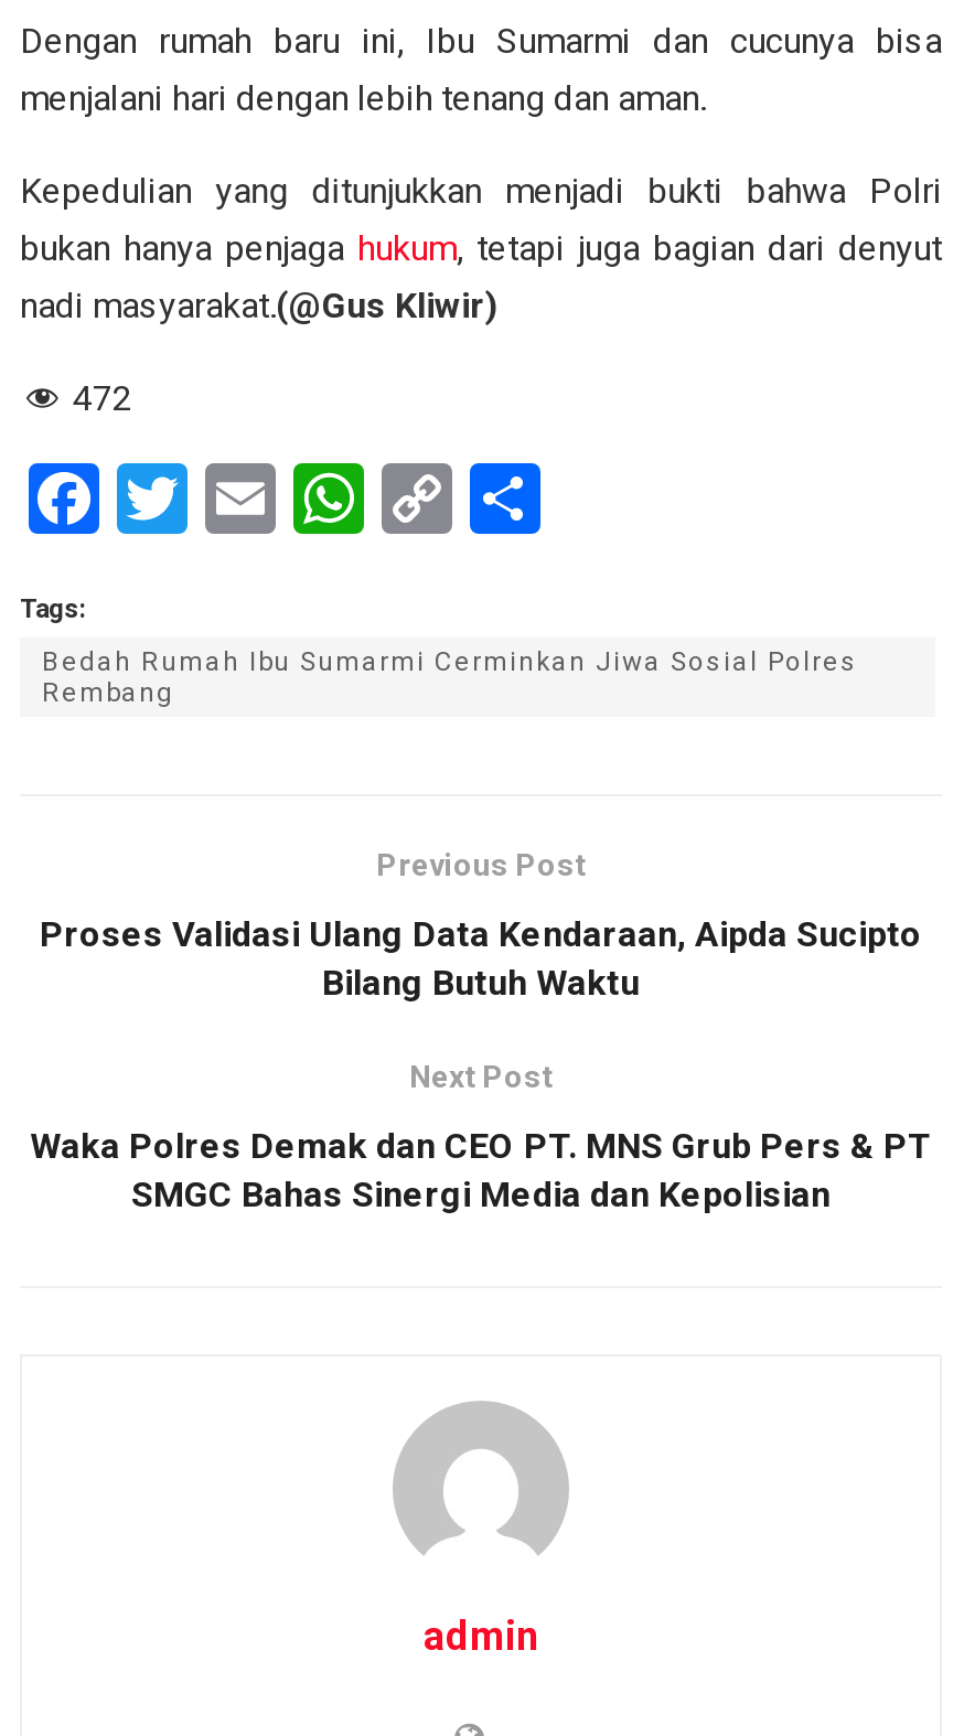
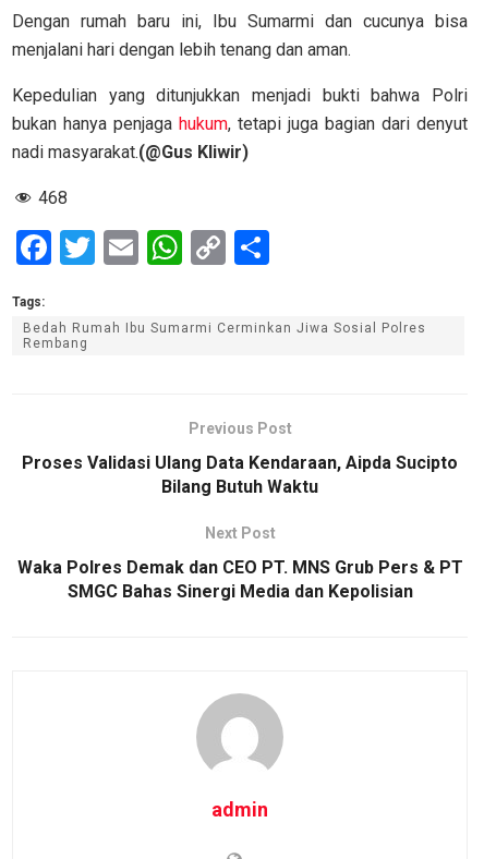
- 472
+ 468
